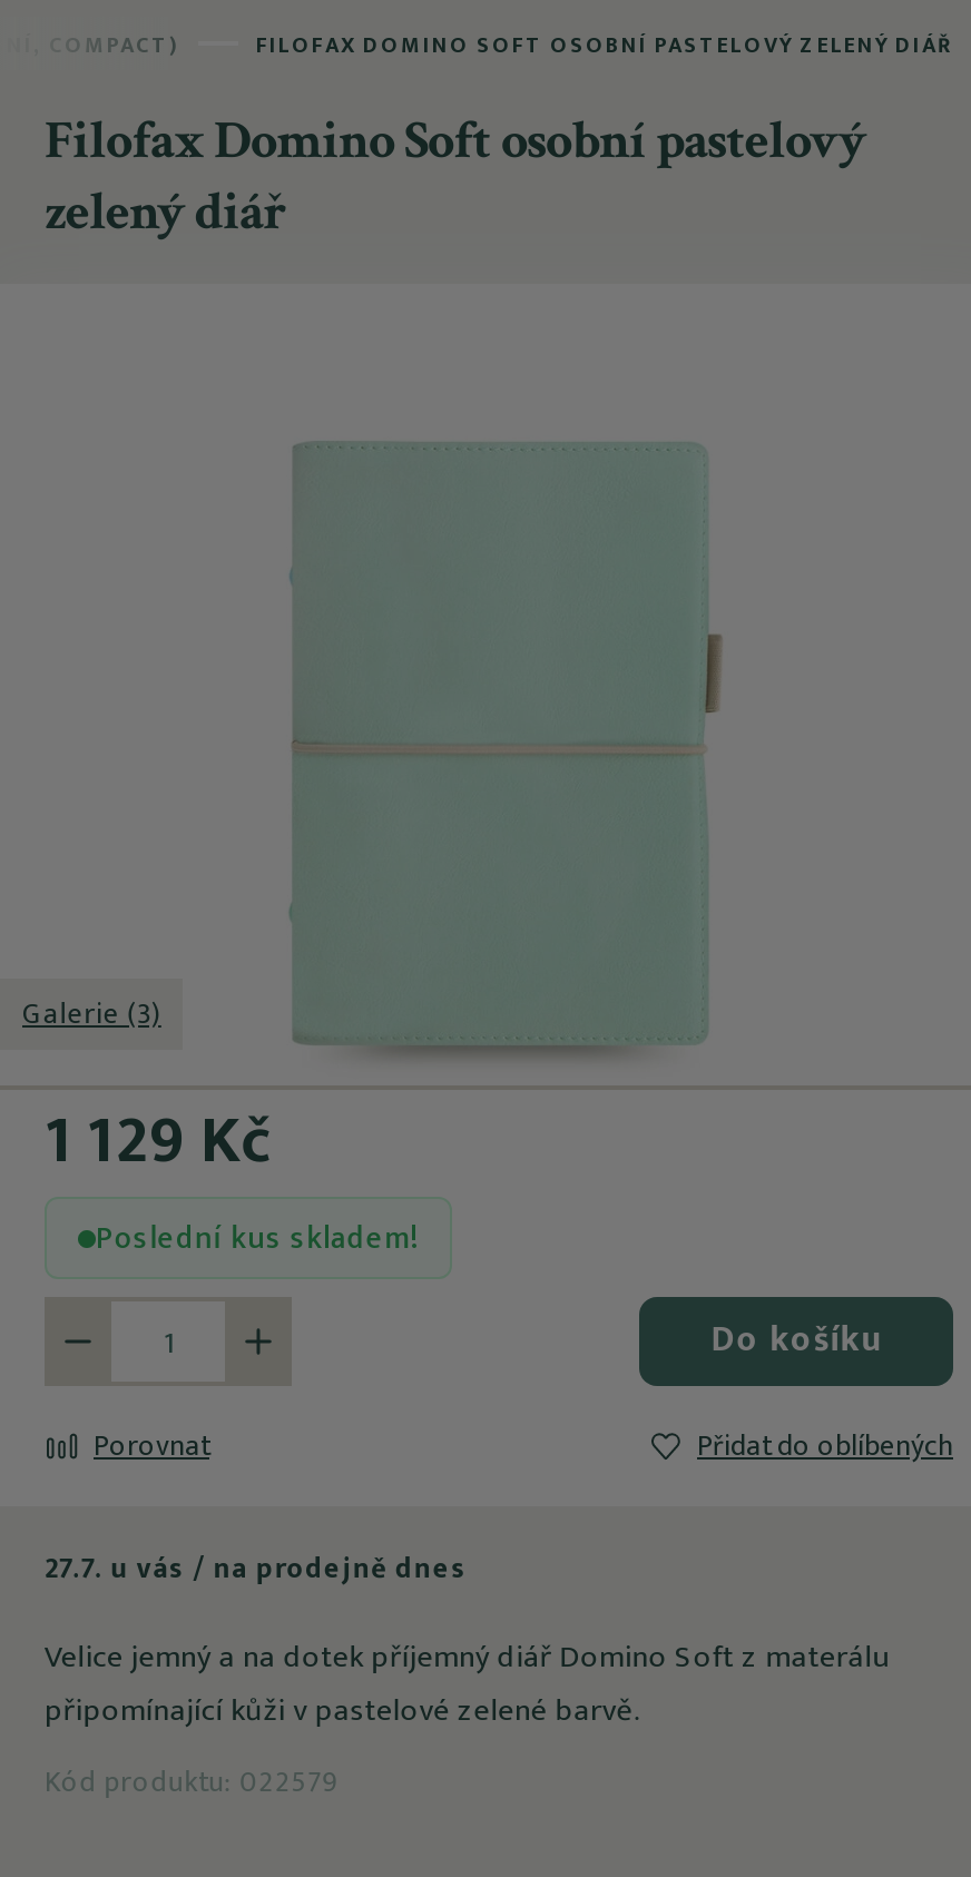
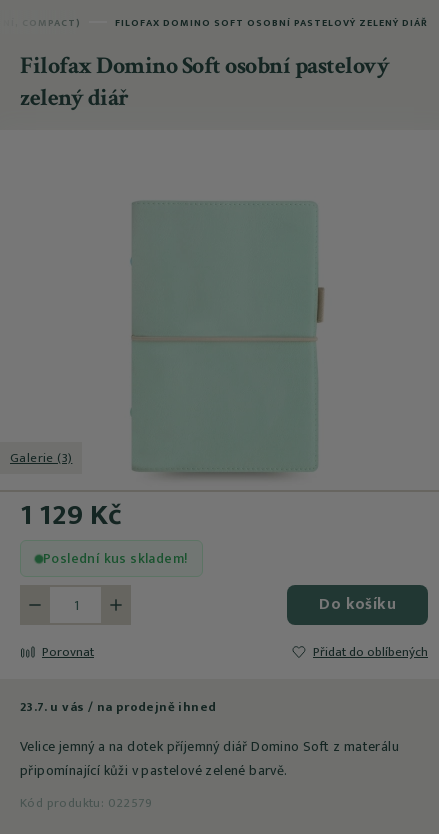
- 27.7. u vás / na prodejně dnes
+ 23.7. u vás / na prodejně ihned
